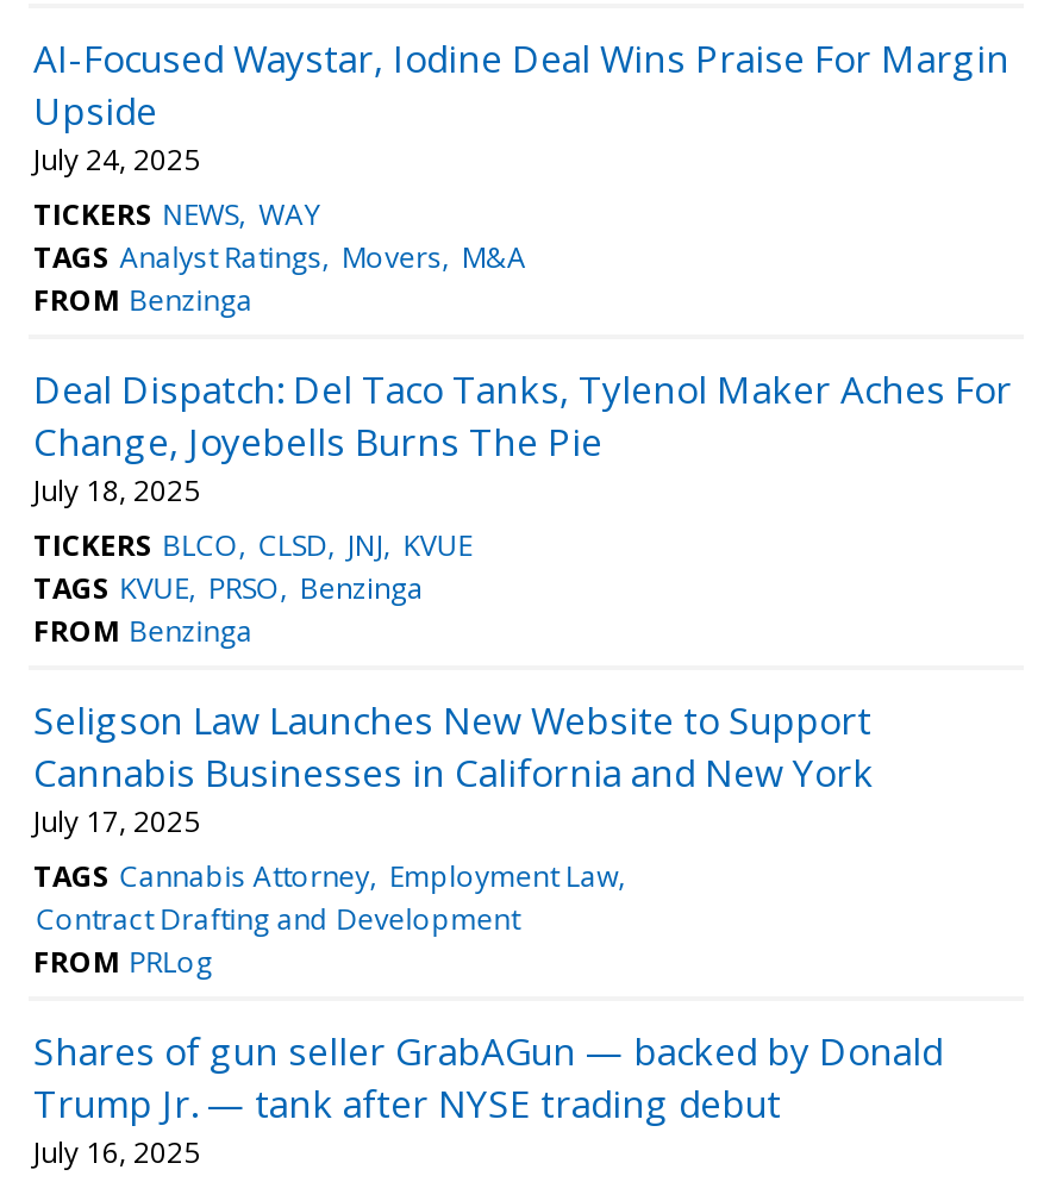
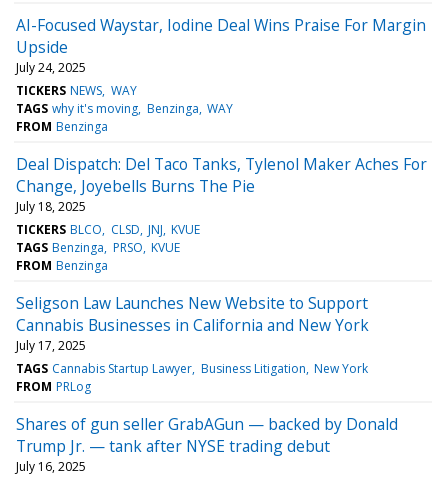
- TAGS Analyst Ratings Movers M&A
+ TAGS why it's moving Benzinga WAY

- TAGS KVUE PRSO Benzinga
+ TAGS Benzinga PRSO KVUE

- TAGS Cannabis Attorney Employment Law
- Contract Drafting and Development
+ TAGS Cannabis Startup Lawyer Business Litigation New York
